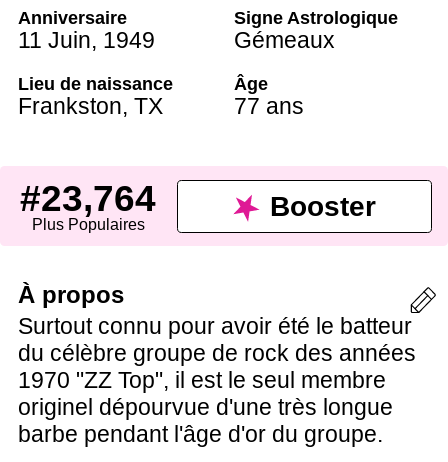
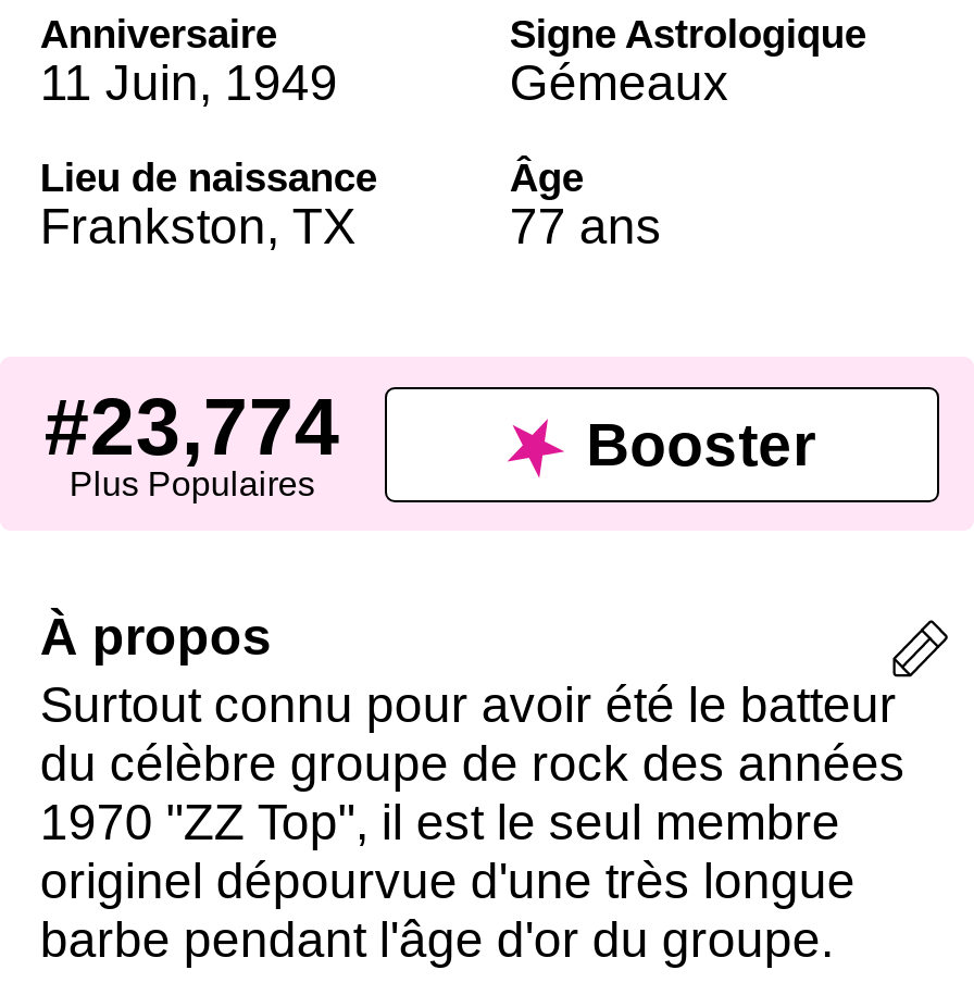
- #23,764
+ #23,774
